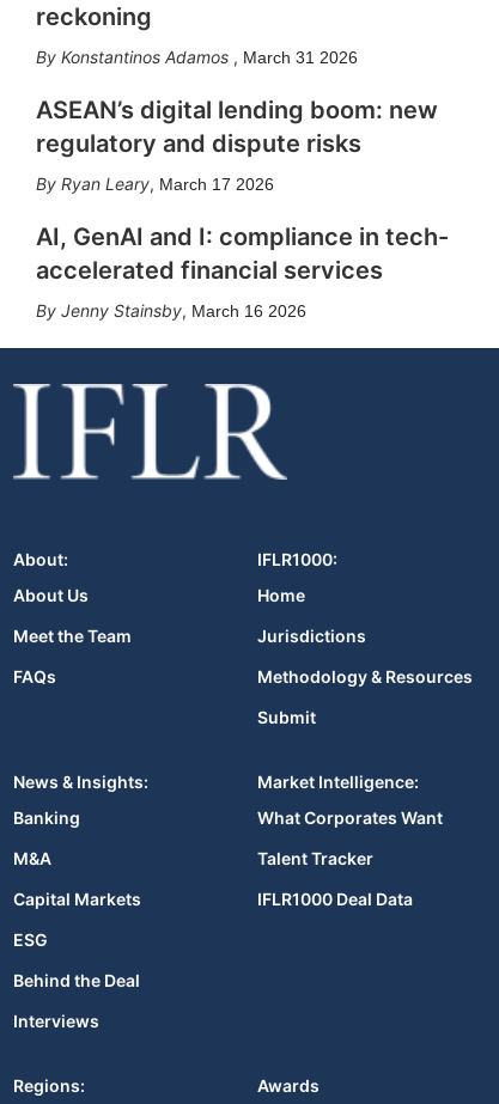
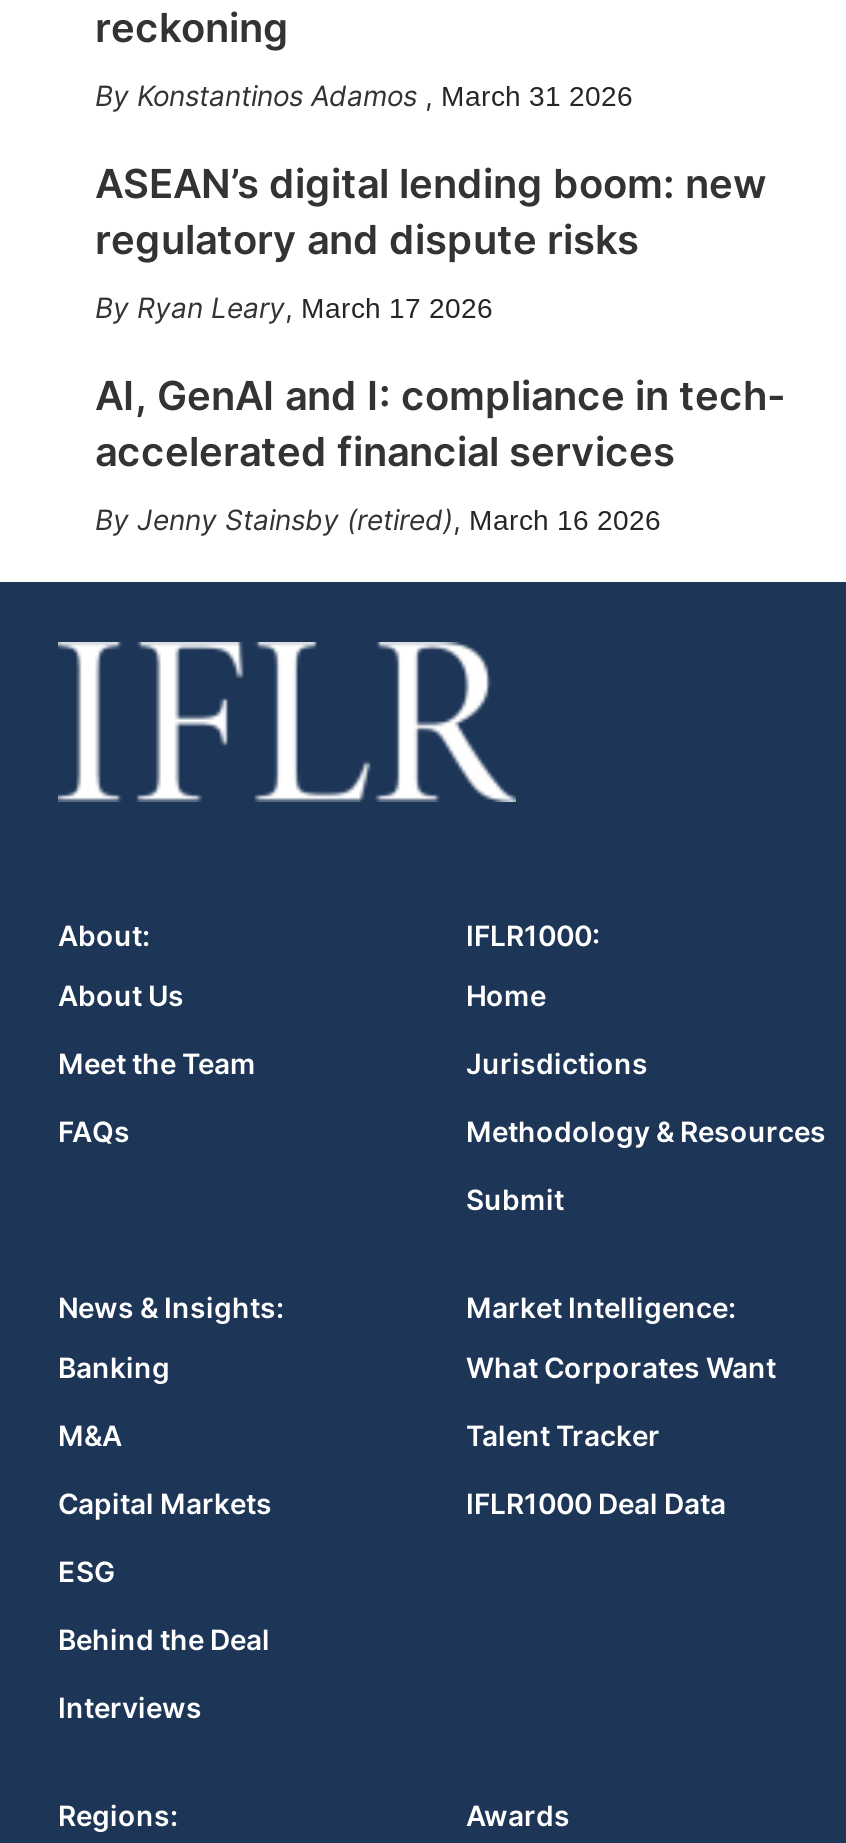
- Jenny Stainsby, March 16 2026
+ Jenny Stainsby (retired), March 16 2026
